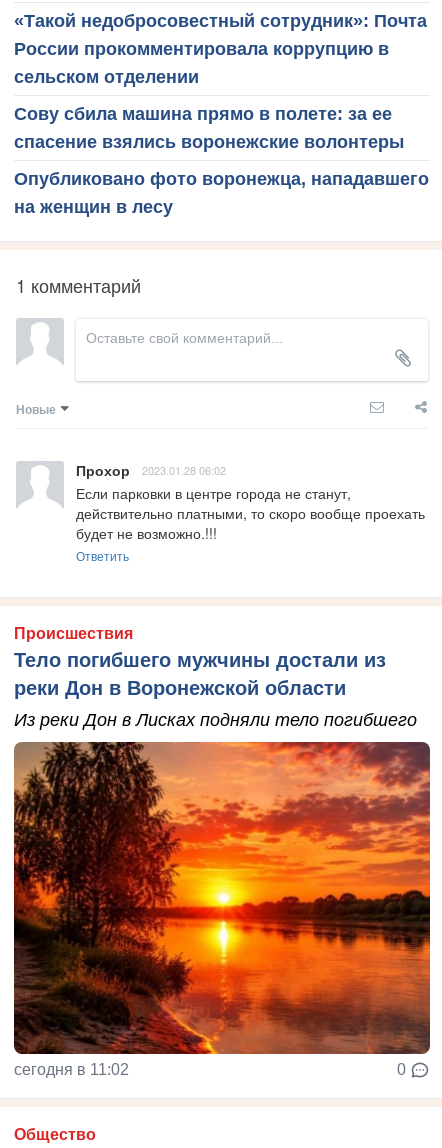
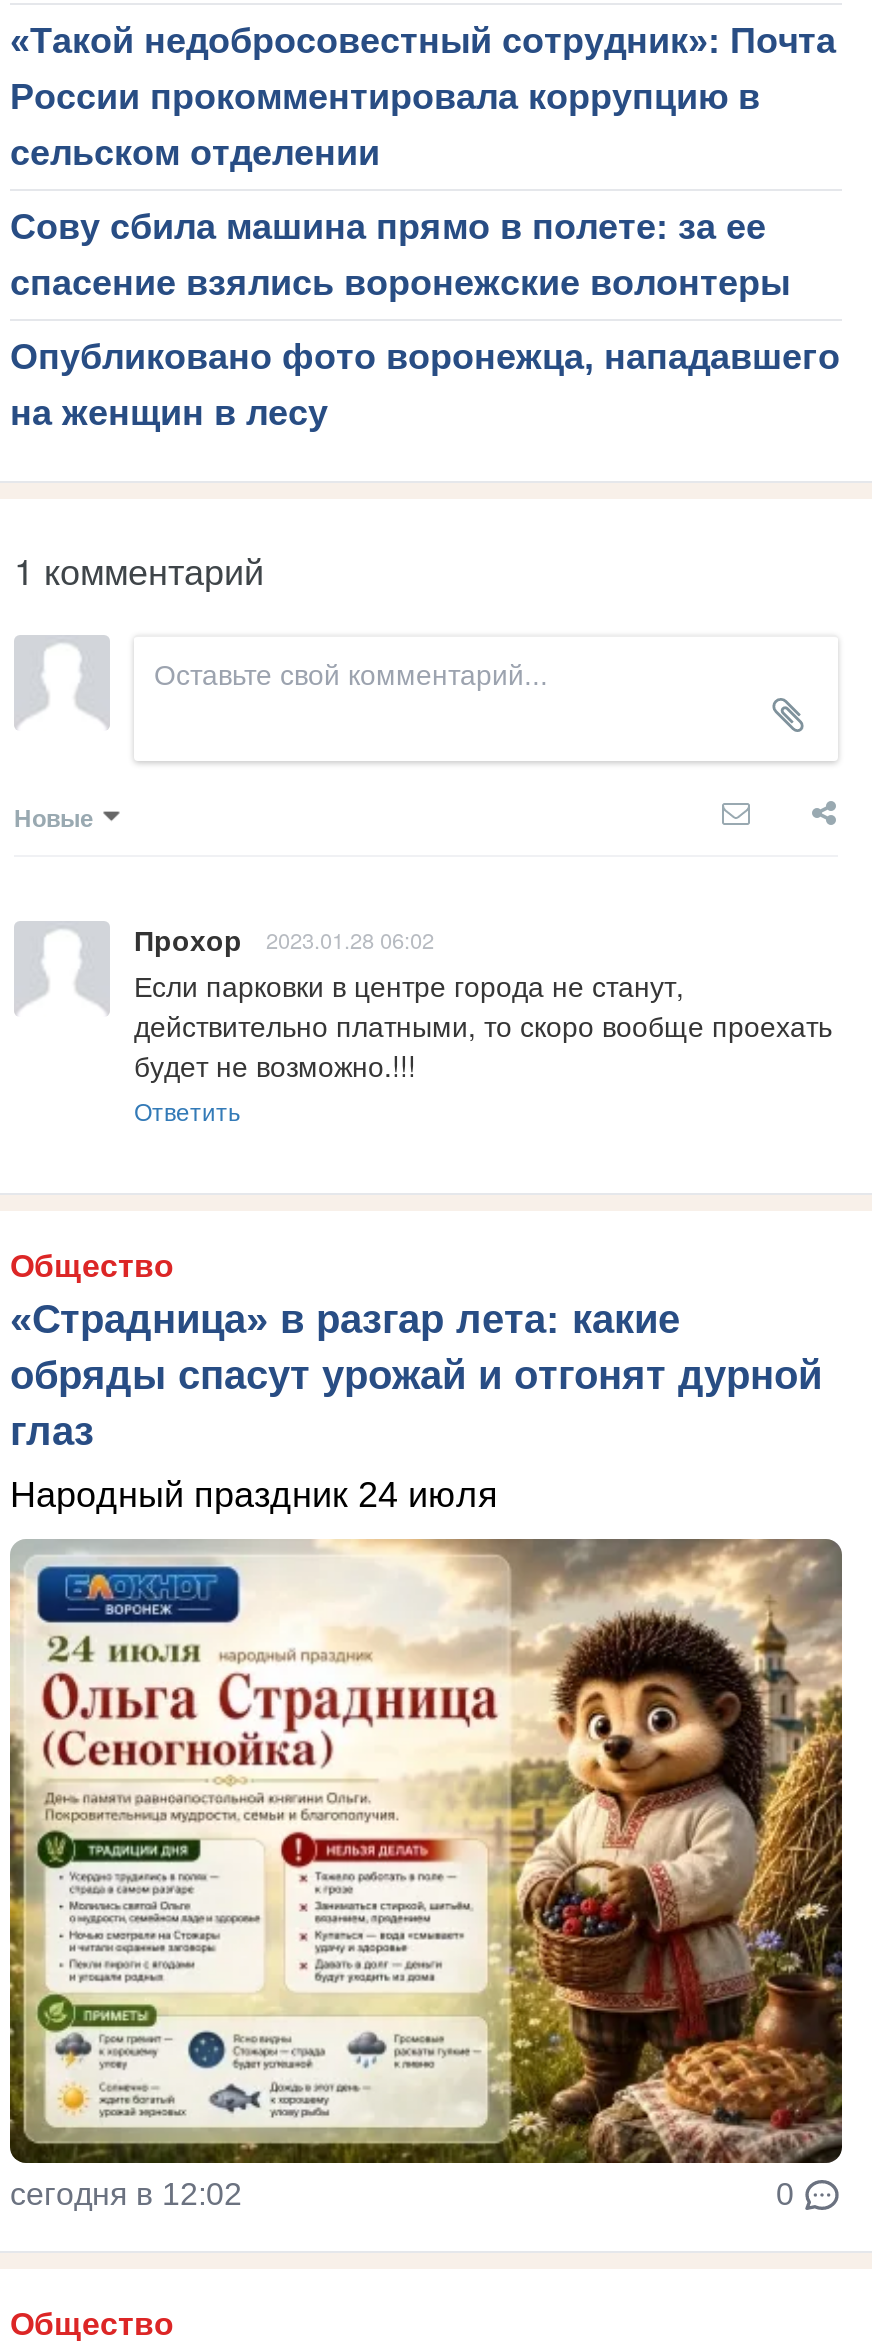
- Происшествия
- Тело погибшего мужчины достали из
- реки Дон в Воронежской области
+ Общество
+ «Страдница» в разгар лета: какие
+ обряды спасут урожай и отгонят дурной
+ глаз

- Из реки Дон в Лисках подняли тело погибшего
+ Народный праздник 24 июля

- [image]
- сегодня в 11:02
+ [image]
+ сегодня в 12:02
